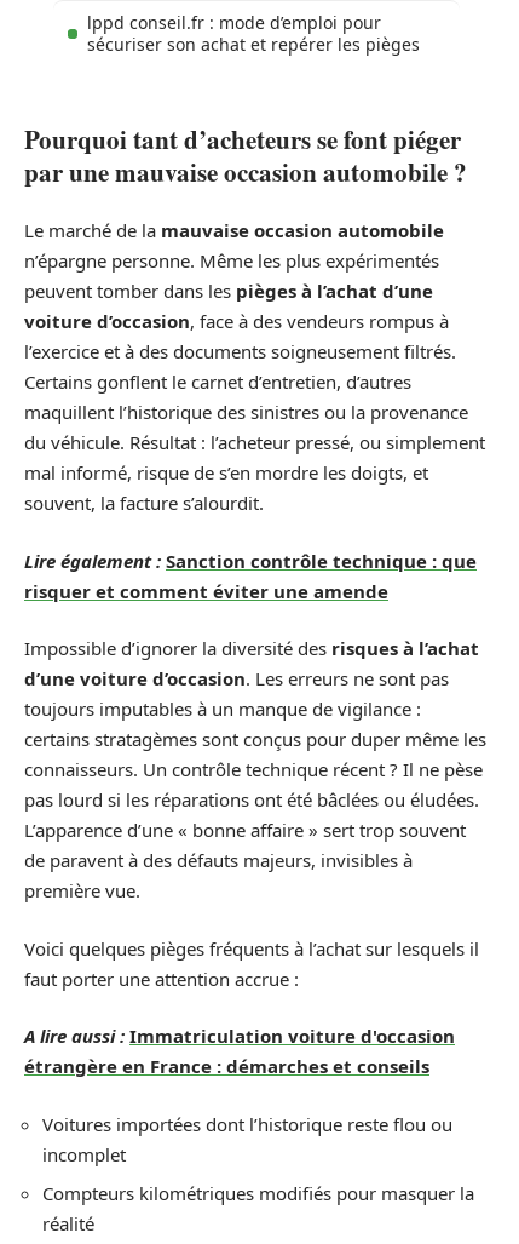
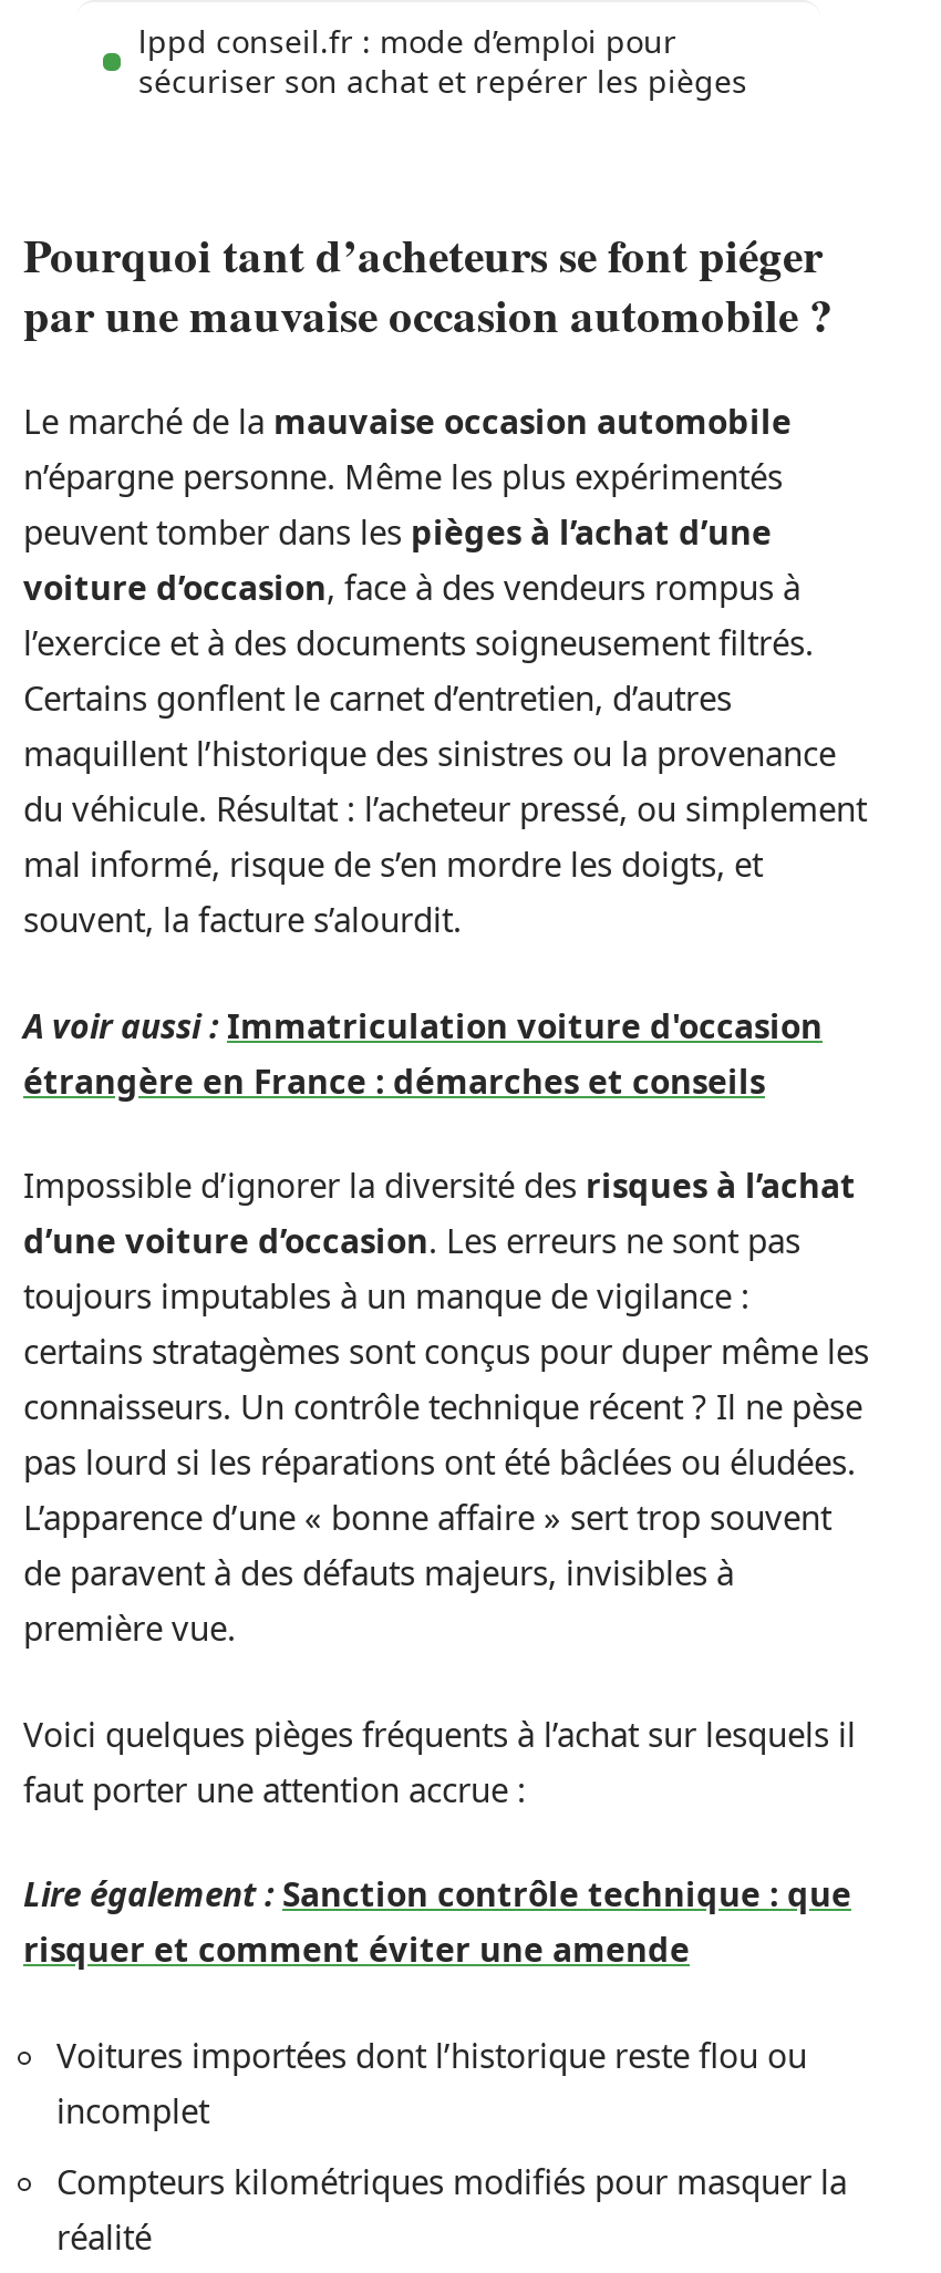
+ A voir aussi : Immatriculation voiture d'occasion

moved down: Lire également : Sanction contrôle technique : que | risquer et comment éviter une amende

- A lire aussi : Immatriculation voiture d'occasion

moved up: étrangère en France : démarches et conseils
